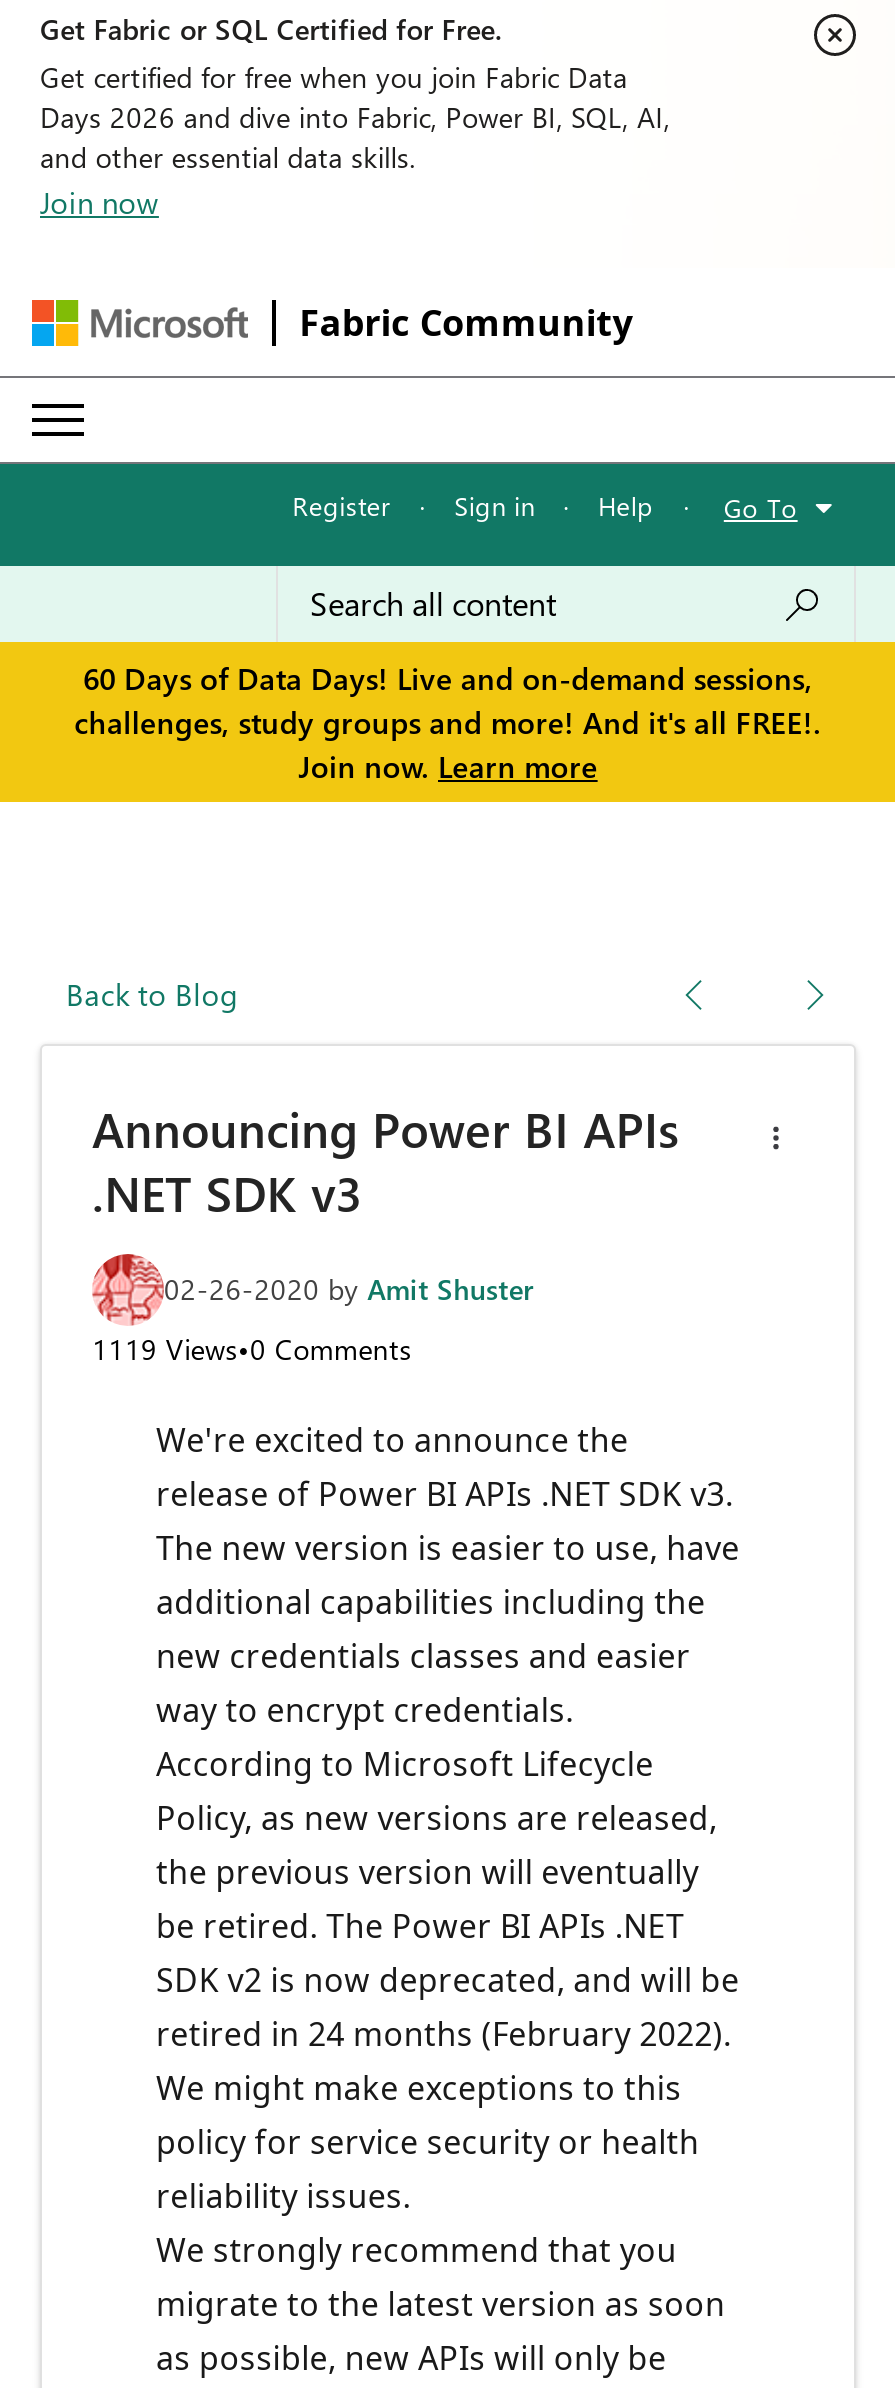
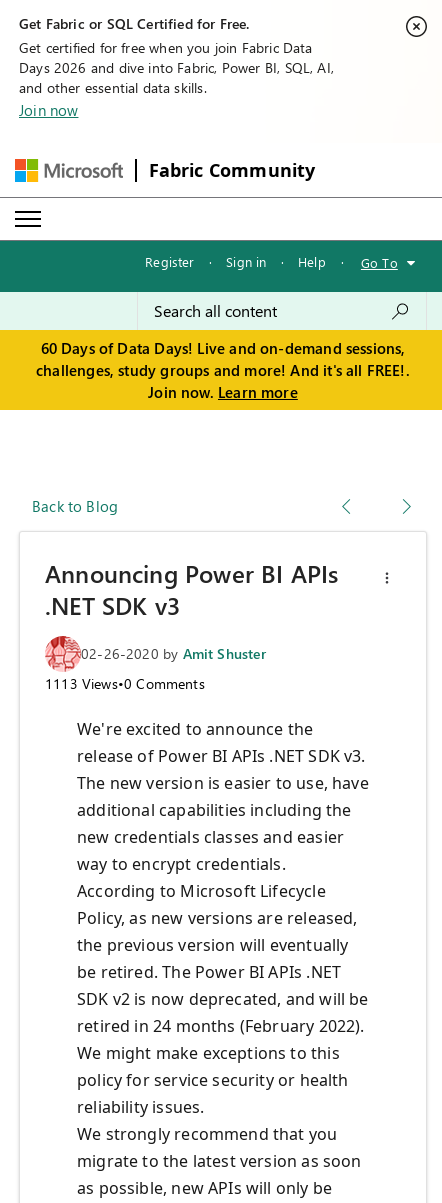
- 1119 Views•0 Comments
+ 1113 Views•0 Comments
